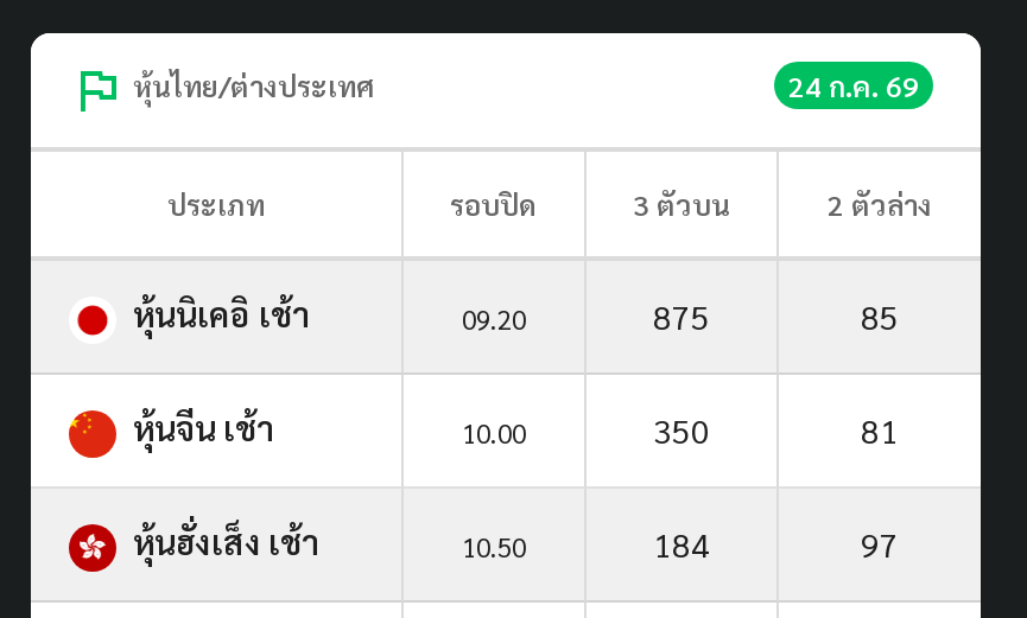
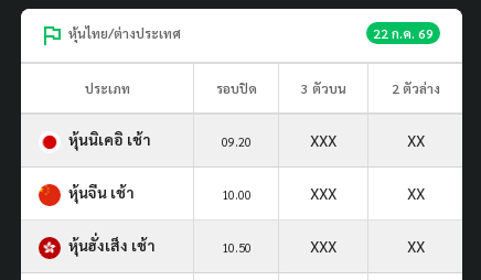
- 24 ก.ค. 69
+ 22 ก.ค. 69

- 875
- 85
+ XXX
+ XX

- 350
- 81
+ XXX
+ XX

- 184
- 97
+ XXX
+ XX
